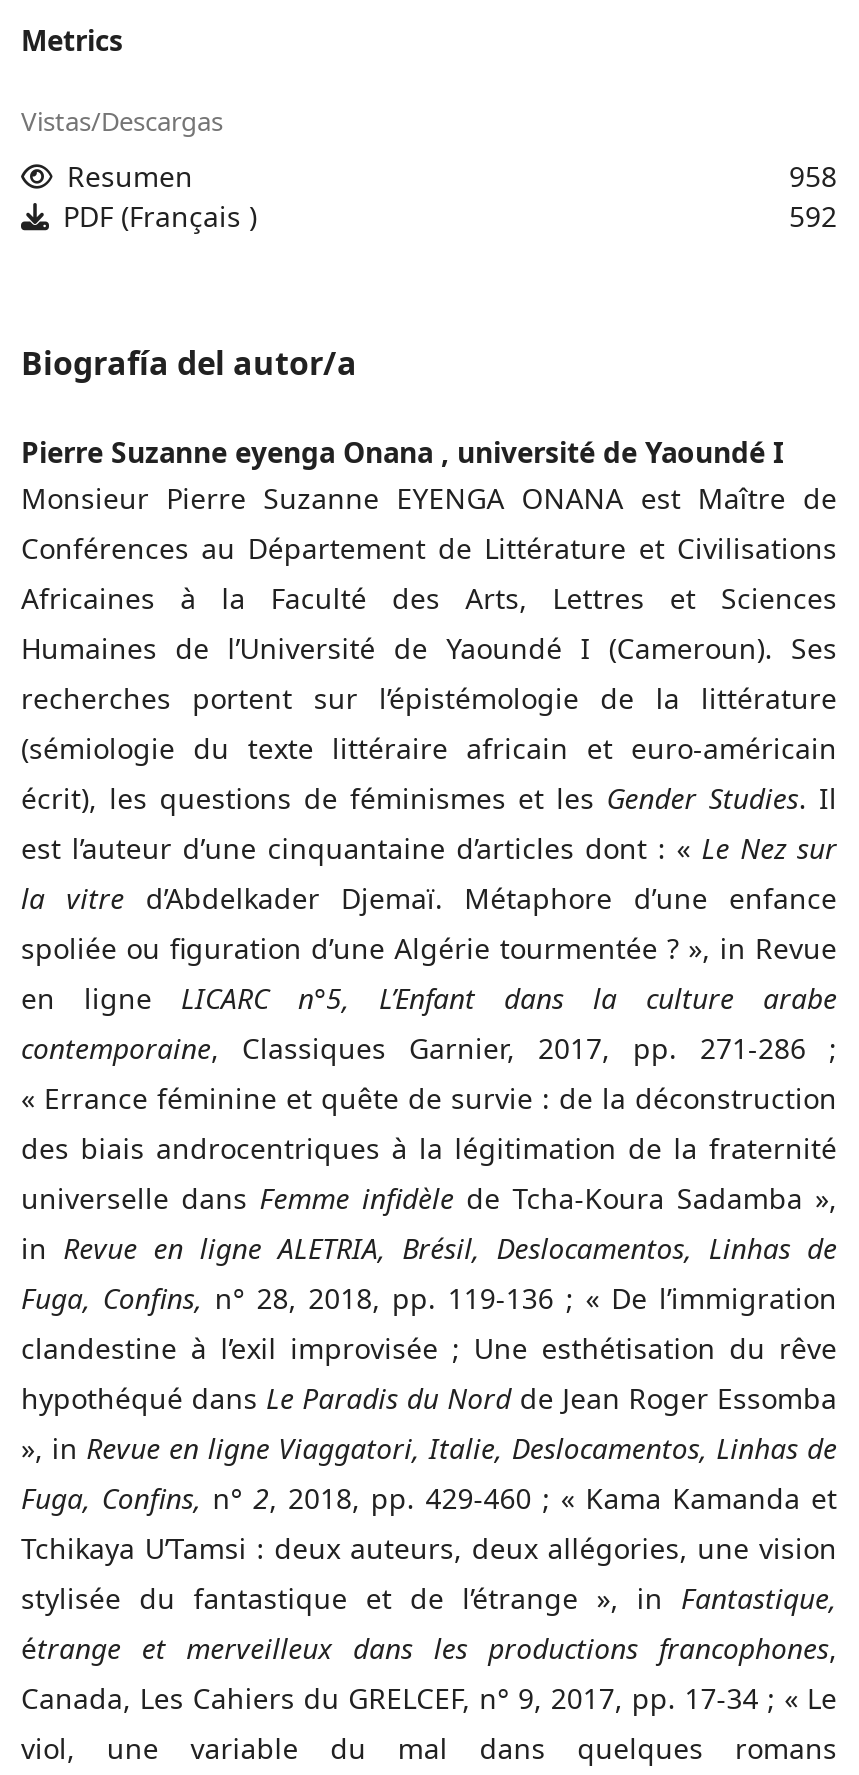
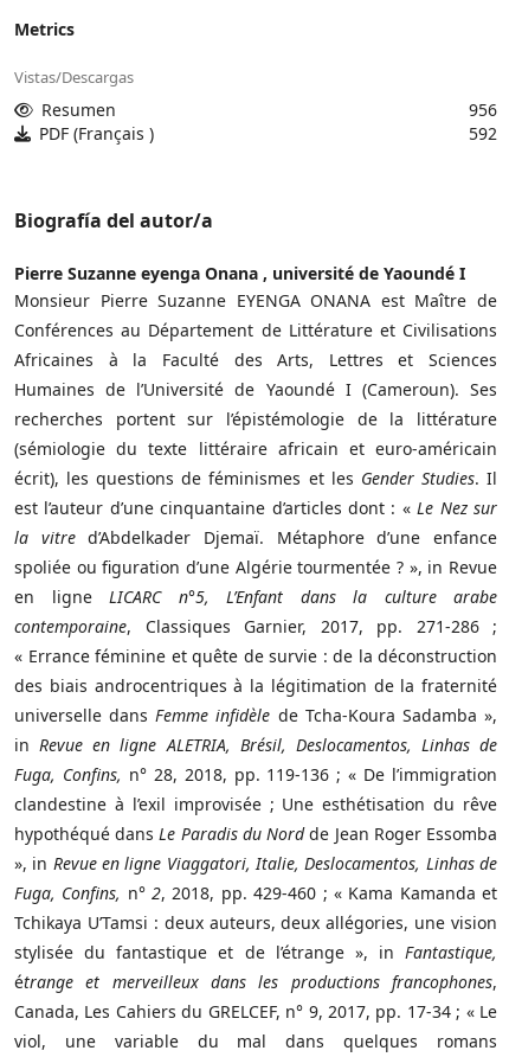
- 958
+ 956
